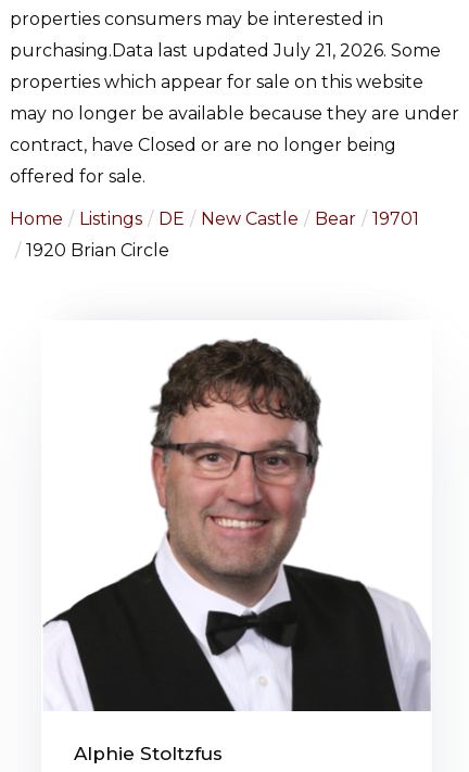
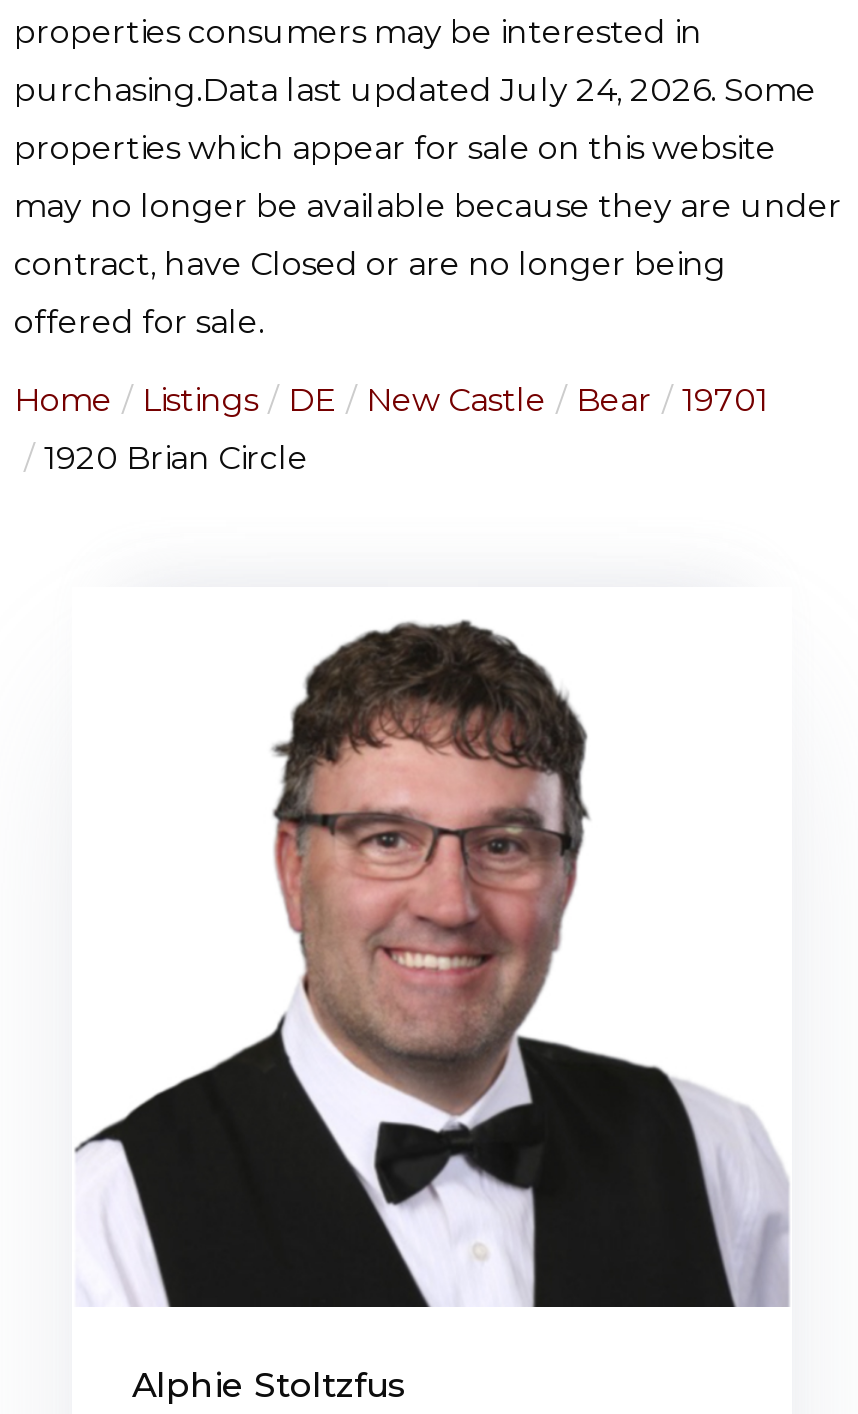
- purchasing.Data last updated July 21, 2026. Some
+ purchasing.Data last updated July 24, 2026. Some
